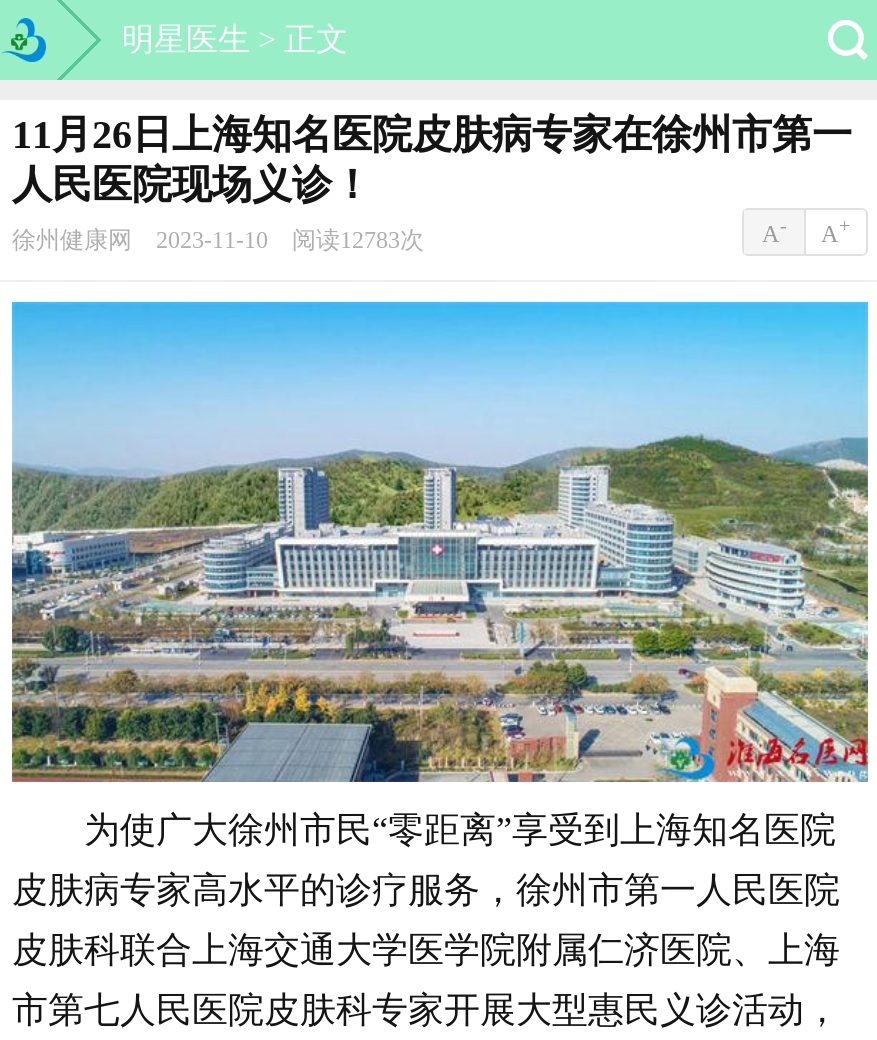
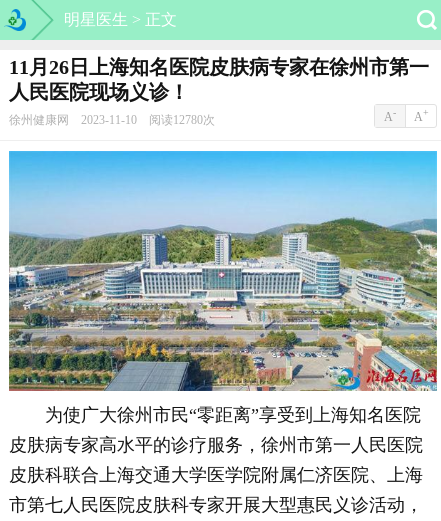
- 徐州健康网 2023-11-10 阅读12783次
+ 徐州健康网 2023-11-10 阅读12780次
